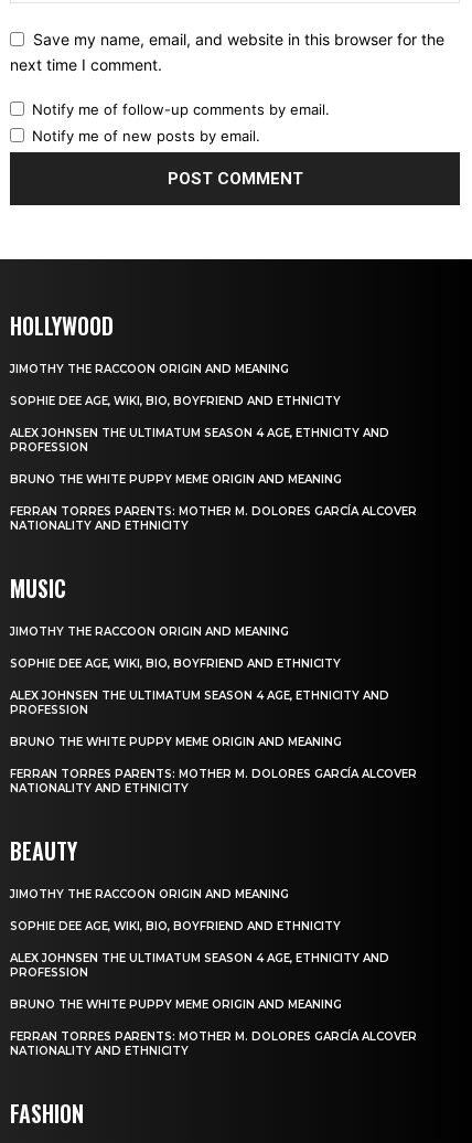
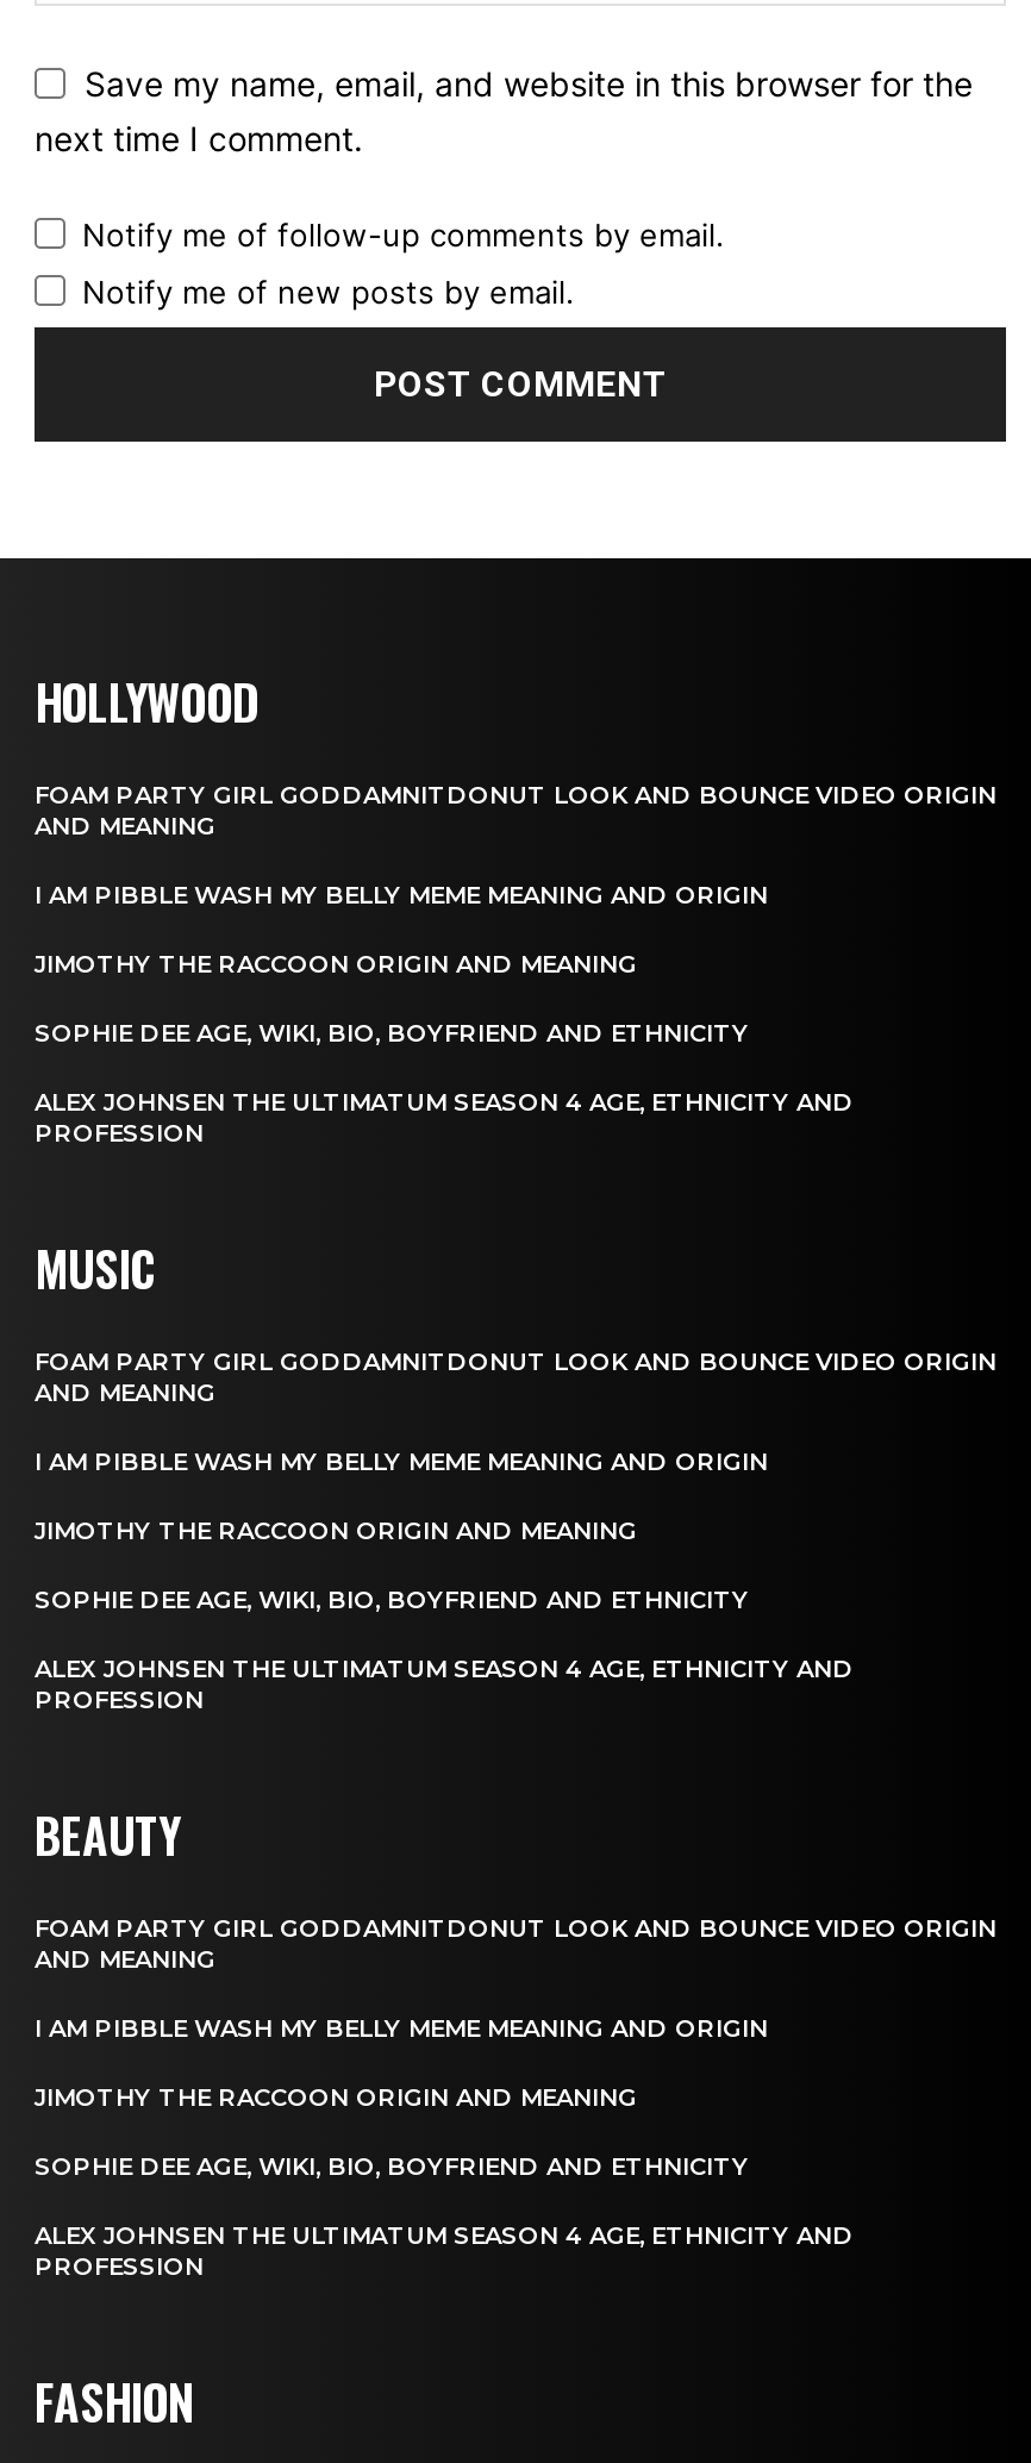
+ FOAM PARTY GIRL GODDAMNITDONUT LOOK AND BOUNCE VIDEO ORIGIN
+ AND MEANING
+ I AM PIBBLE WASH MY BELLY MEME MEANING AND ORIGIN

moved down: JIMOTHY THE RACCOON ORIGIN AND MEANING | SOPHIE DEE AGE, WIKI, BIO, BOYFRIEND AND ETHNICITY | ALEX JOHNSEN THE ULTIMATUM SEASON 4 AGE, ETHNICITY AND | PROFESSION

- BRUNO THE WHITE PUPPY MEME ORIGIN AND MEANING
- FERRAN TORRES PARENTS: MOTHER M. DOLORES GARCÍA ALCOVER
- NATIONALITY AND ETHNICITY

+ FOAM PARTY GIRL GODDAMNITDONUT LOOK AND BOUNCE VIDEO ORIGIN
+ AND MEANING
+ I AM PIBBLE WASH MY BELLY MEME MEANING AND ORIGIN

moved down: JIMOTHY THE RACCOON ORIGIN AND MEANING | SOPHIE DEE AGE, WIKI, BIO, BOYFRIEND AND ETHNICITY | ALEX JOHNSEN THE ULTIMATUM SEASON 4 AGE, ETHNICITY AND | PROFESSION

- BRUNO THE WHITE PUPPY MEME ORIGIN AND MEANING
- FERRAN TORRES PARENTS: MOTHER M. DOLORES GARCÍA ALCOVER
- NATIONALITY AND ETHNICITY

+ FOAM PARTY GIRL GODDAMNITDONUT LOOK AND BOUNCE VIDEO ORIGIN
+ AND MEANING
+ I AM PIBBLE WASH MY BELLY MEME MEANING AND ORIGIN

moved down: JIMOTHY THE RACCOON ORIGIN AND MEANING | SOPHIE DEE AGE, WIKI, BIO, BOYFRIEND AND ETHNICITY | ALEX JOHNSEN THE ULTIMATUM SEASON 4 AGE, ETHNICITY AND | PROFESSION

- BRUNO THE WHITE PUPPY MEME ORIGIN AND MEANING
- FERRAN TORRES PARENTS: MOTHER M. DOLORES GARCÍA ALCOVER
- NATIONALITY AND ETHNICITY
